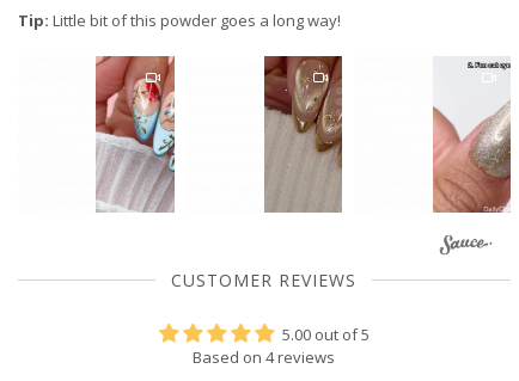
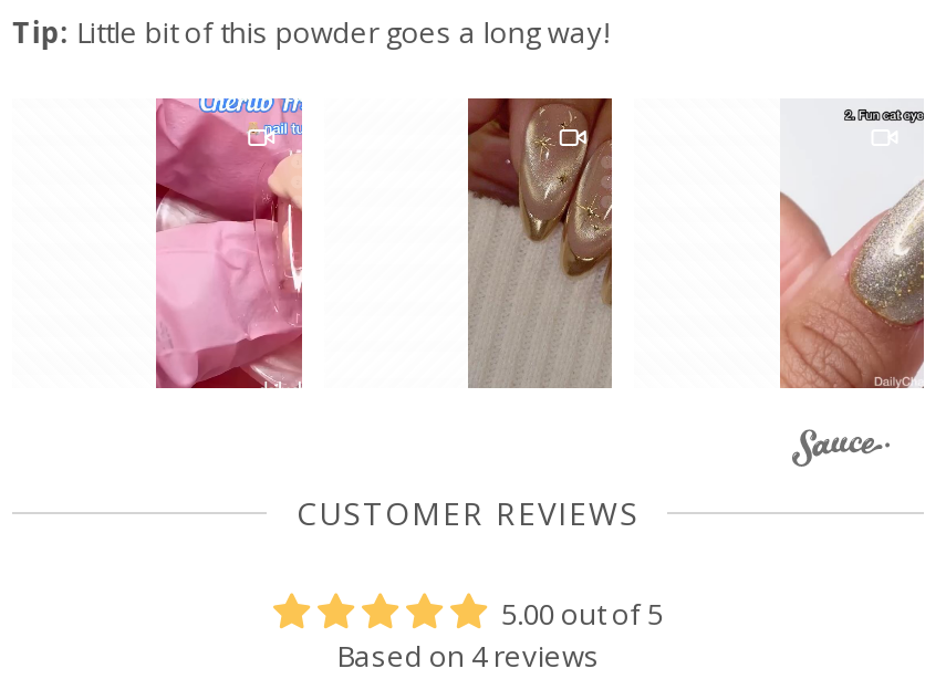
- [image]
+ [image]
